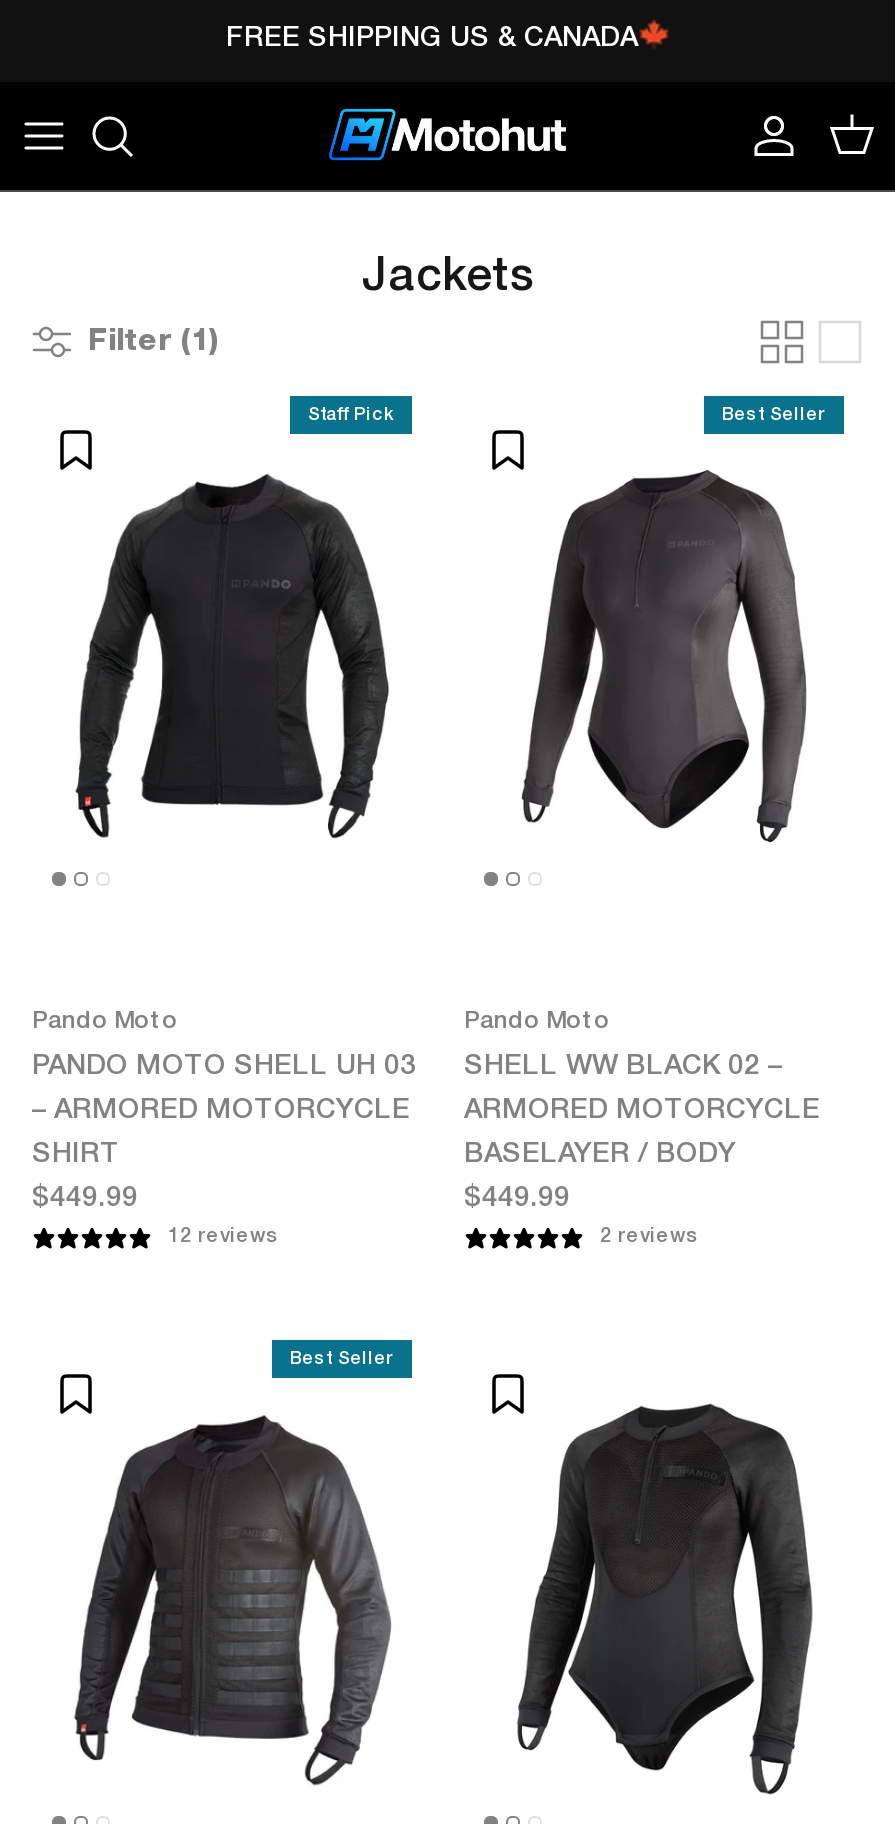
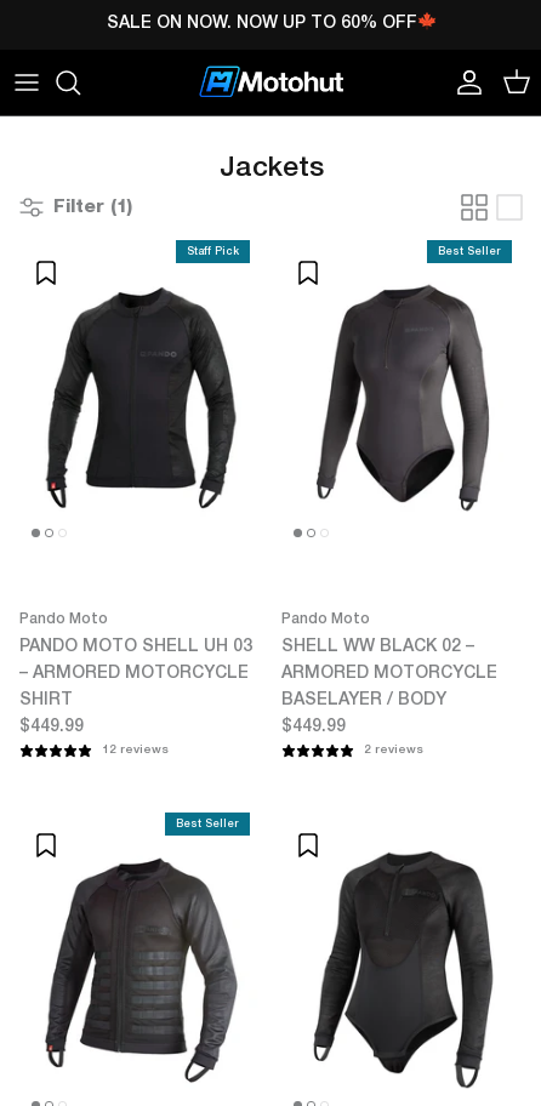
- FREE SHIPPING US & CANADA
+ SALE ON NOW. NOW UP TO 60% OFF
